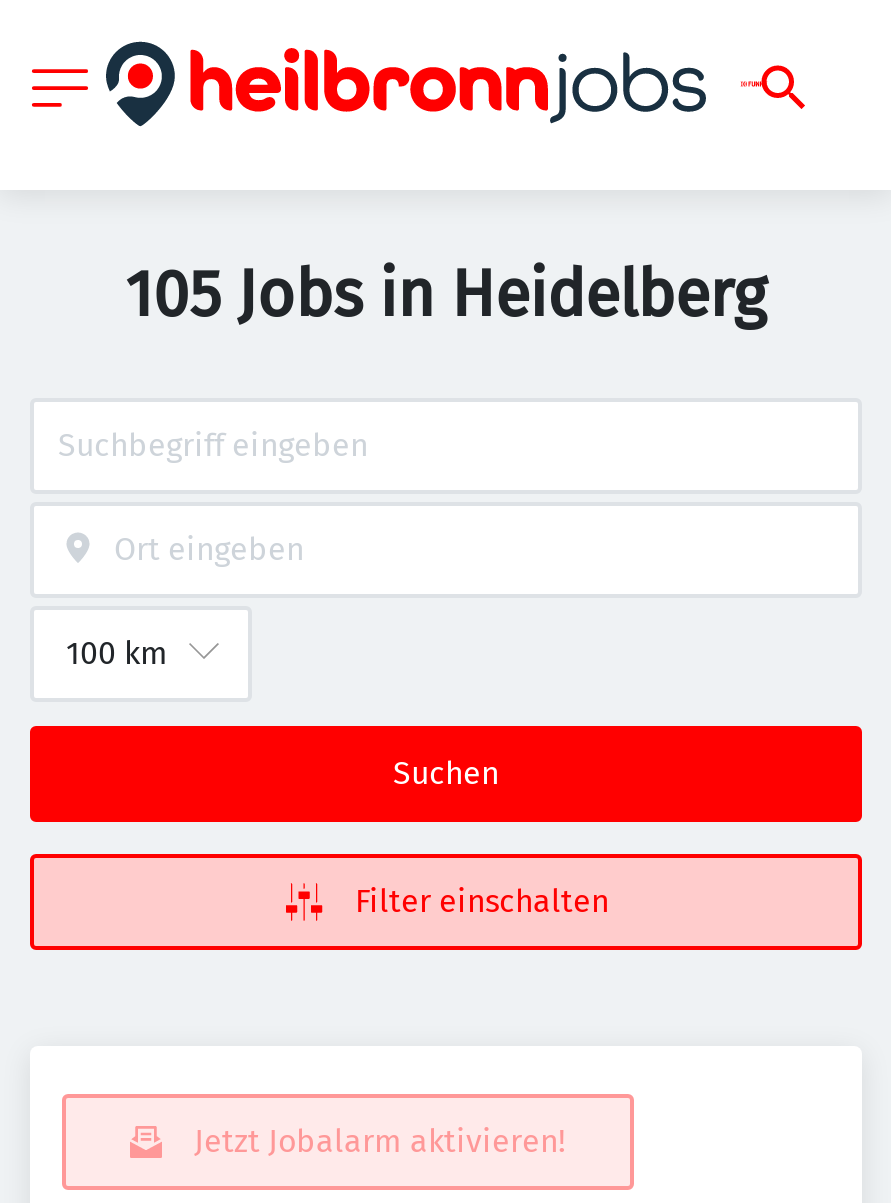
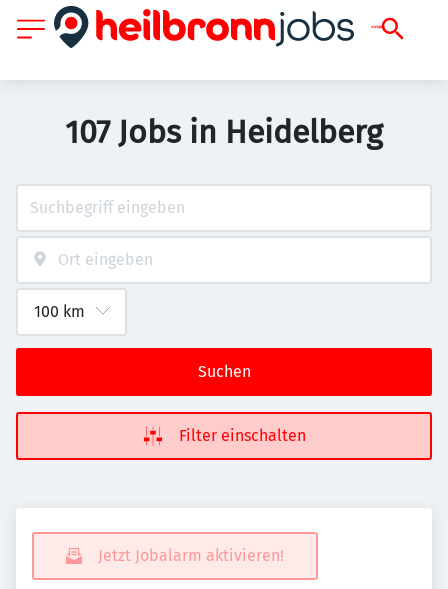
- 105 Jobs in Heidelberg
+ 107 Jobs in Heidelberg
